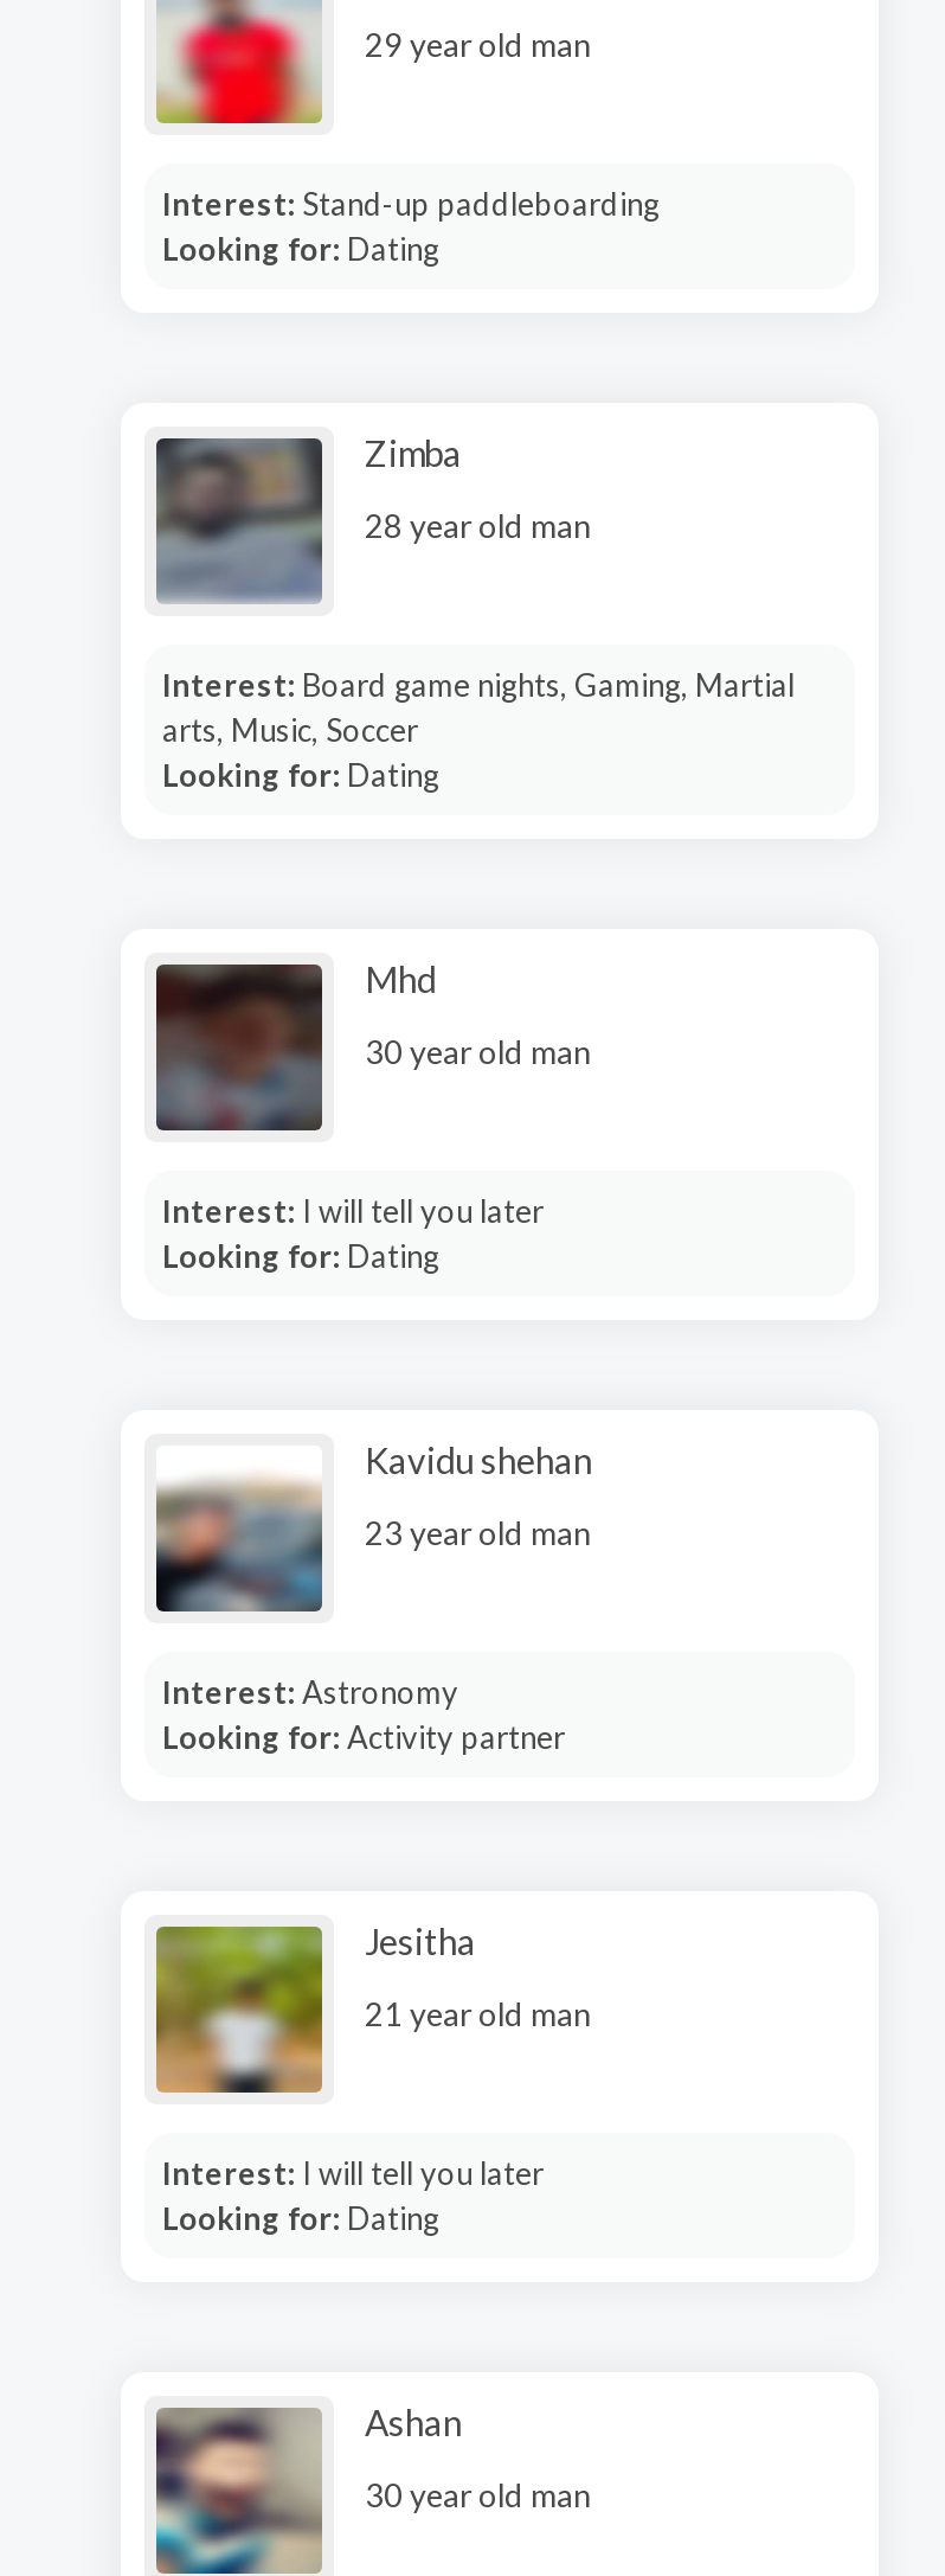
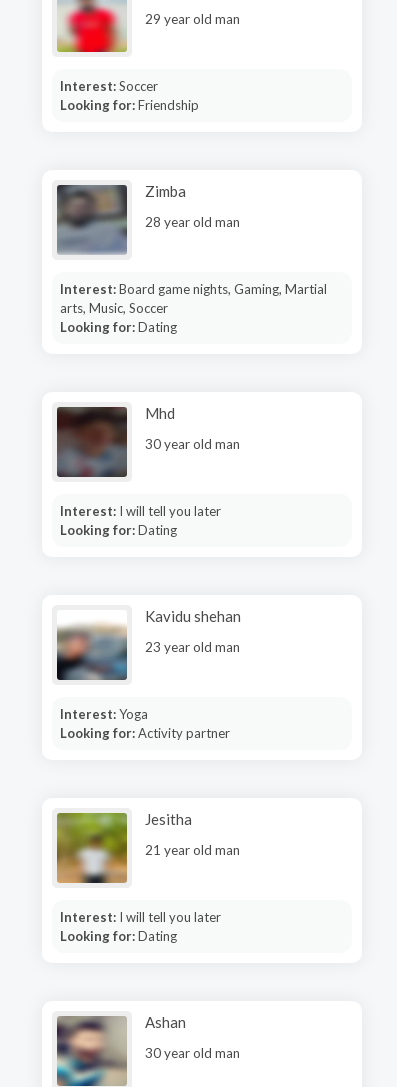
- Interest: Stand-up paddleboarding
- Looking for: Dating
+ Interest: Soccer
+ Looking for: Friendship

- Interest: Astronomy
+ Interest: Yoga
